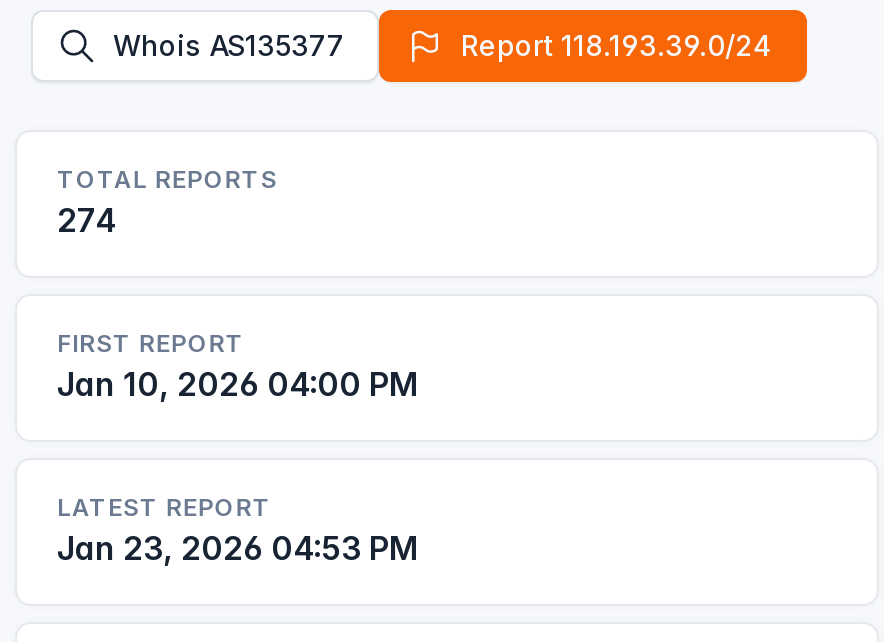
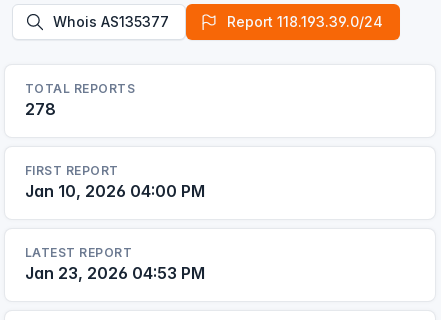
- 274
+ 278
